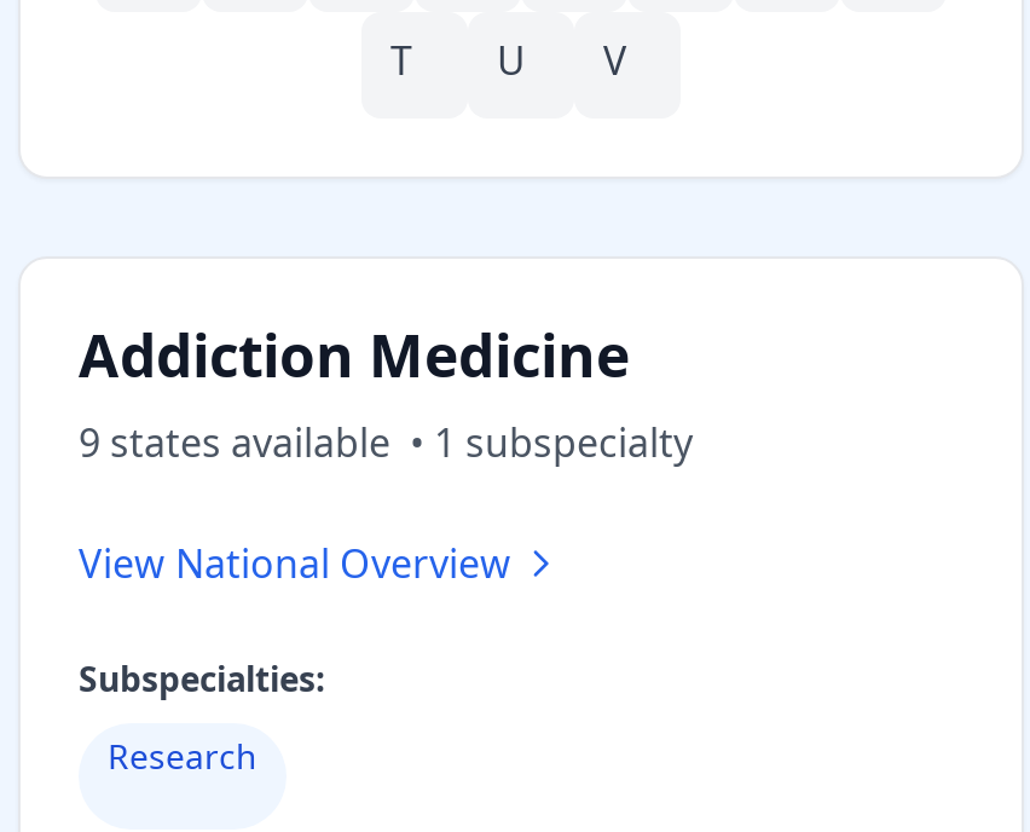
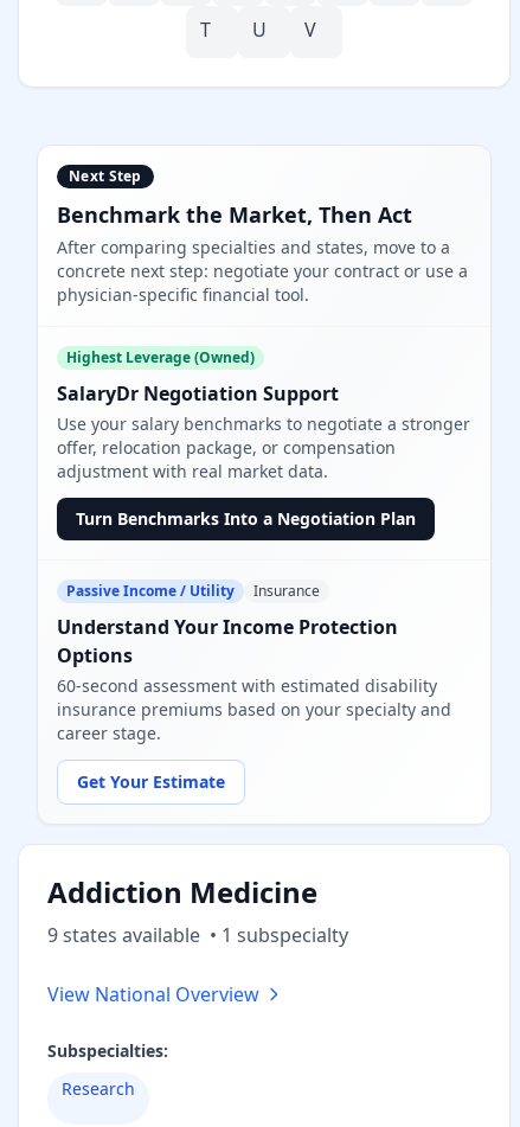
+ Next Step
+ Benchmark the Market, Then Act
+ After comparing specialties and states, move to a
+ concrete next step: negotiate your contract or use a
+ physician-specific financial tool.
+ Highest Leverage (Owned)
+ SalaryDr Negotiation Support
+ Use your salary benchmarks to negotiate a stronger
+ offer, relocation package, or compensation
+ adjustment with real market data.
+ Turn Benchmarks Into a Negotiation Plan
+ Passive Income / Utility
+ Insurance
+ Understand Your Income Protection
+ Options
+ 60-second assessment with estimated disability
+ insurance premiums based on your specialty and
+ career stage.
+ Get Your Estimate
